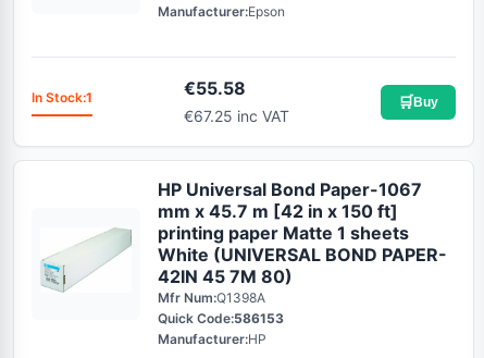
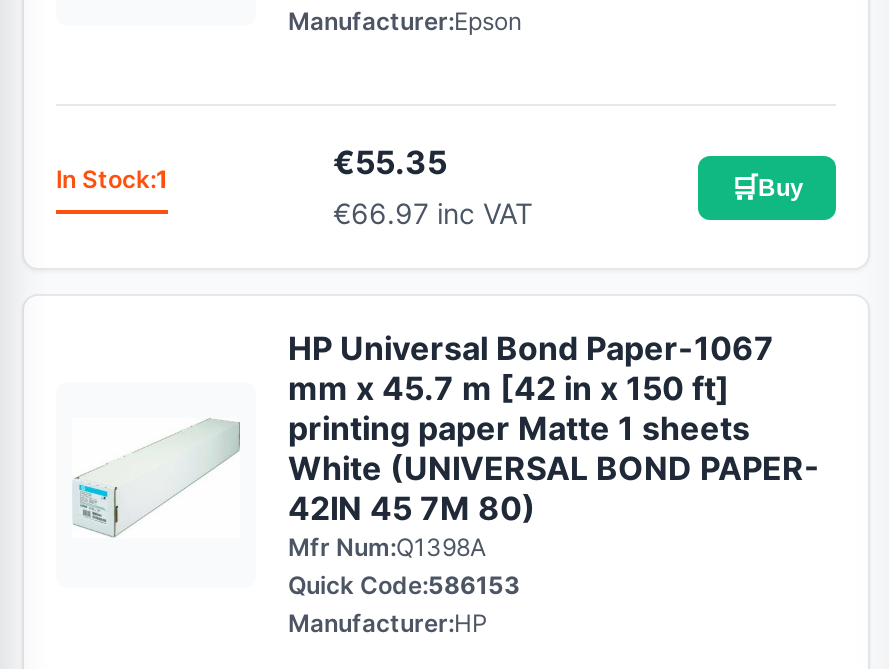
- €55.58
+ €55.35

- €67.25 inc VAT
+ €66.97 inc VAT
